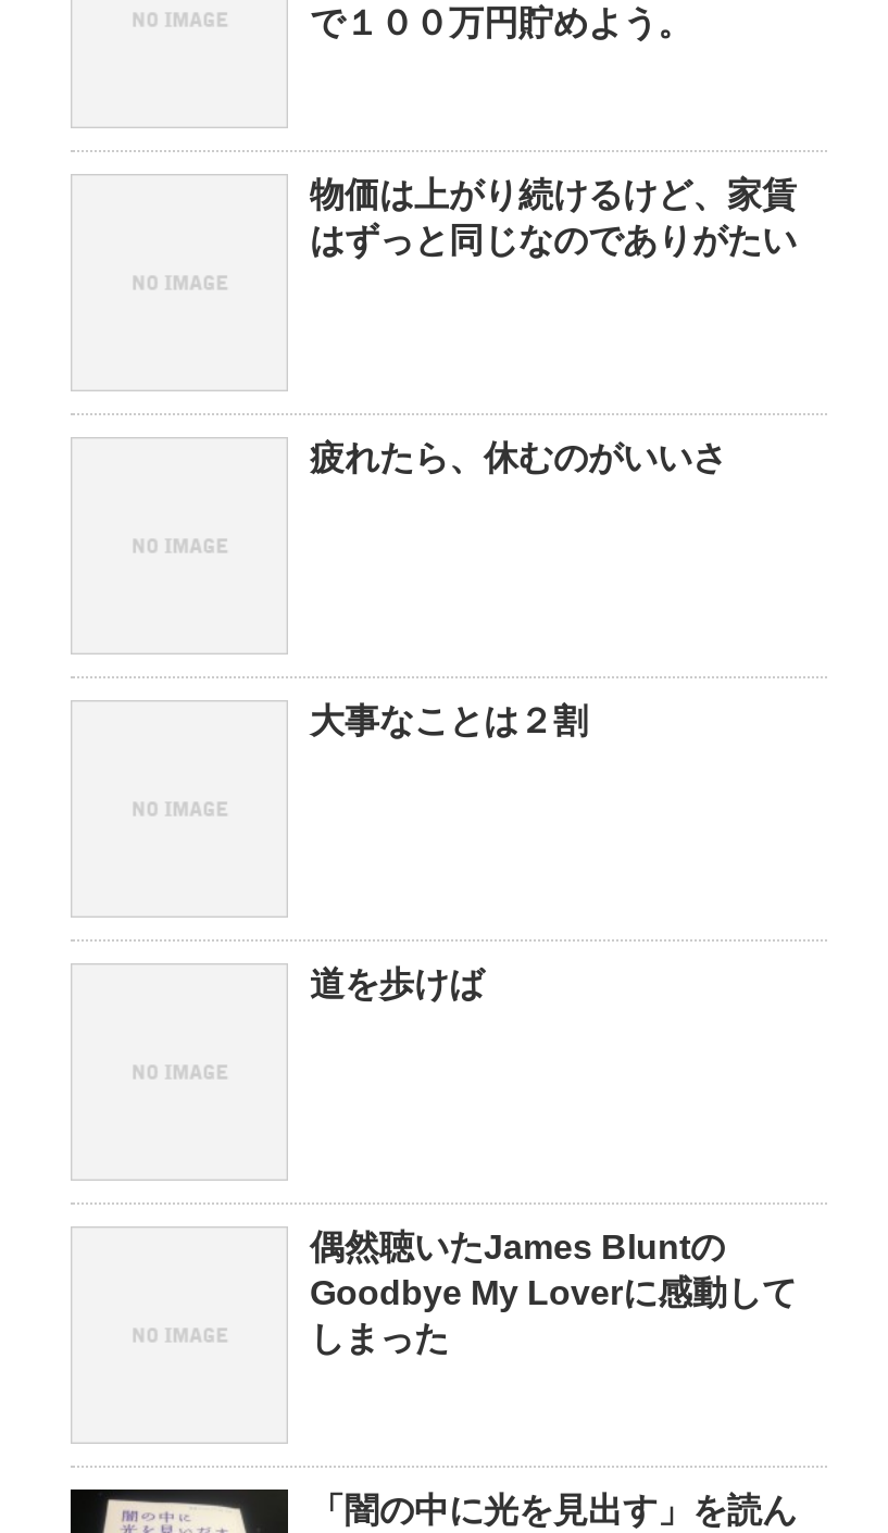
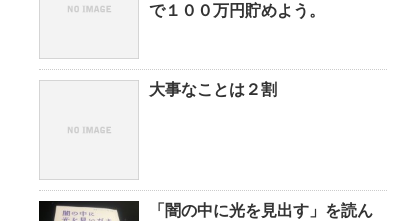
- 物価は上がり続けるけど、家賃
- はずっと同じなのでありがたい

- 疲れたら、休むのがいいさ

- 道を歩けば

- 偶然聴いたJames Bluntの
- Goodbye My Loverに感動して
- しまった
